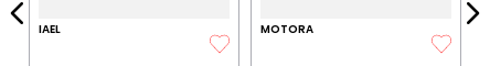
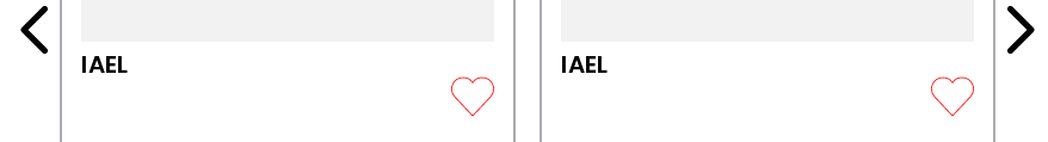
- MOTORA
+ IAEL
